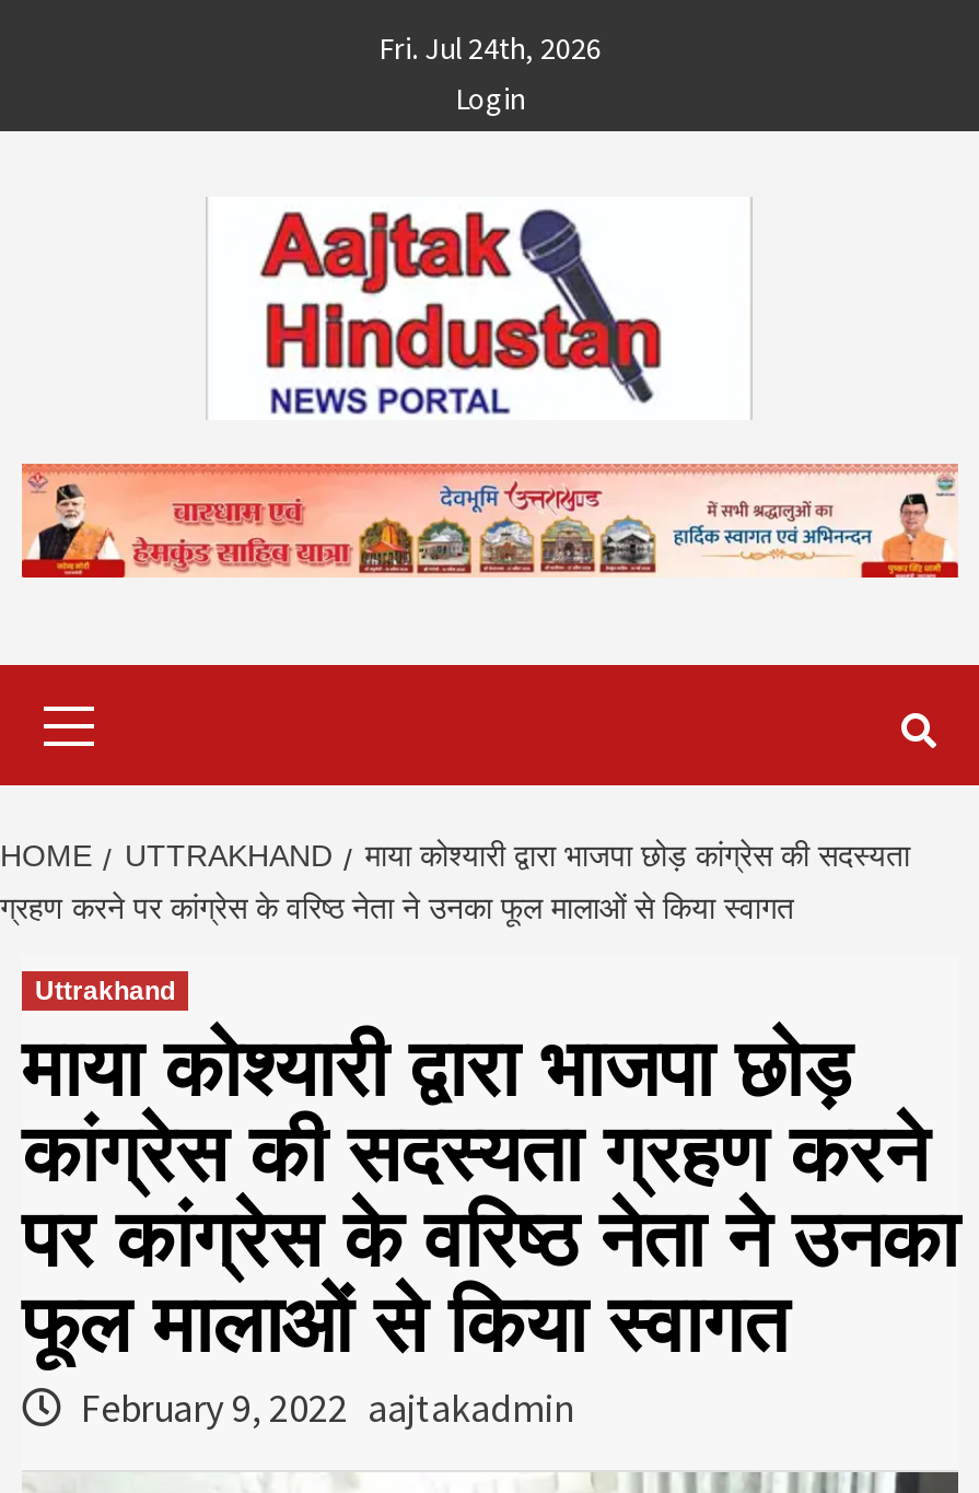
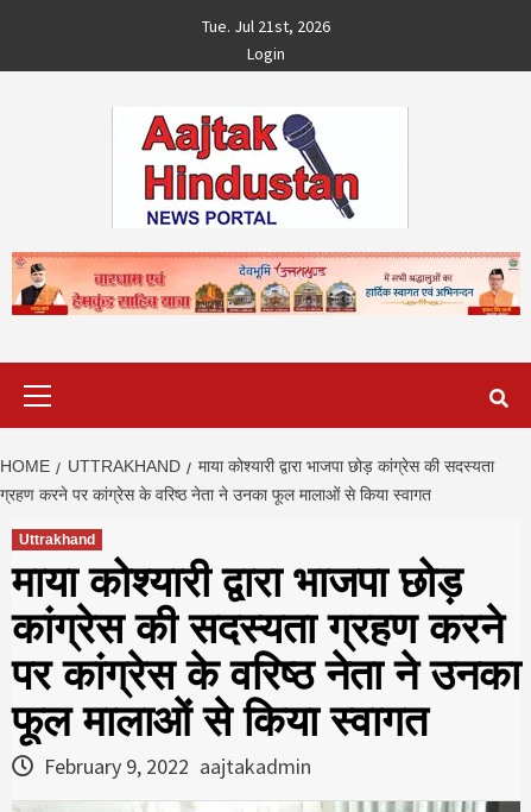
- Fri. Jul 24th, 2026
+ Tue. Jul 21st, 2026
